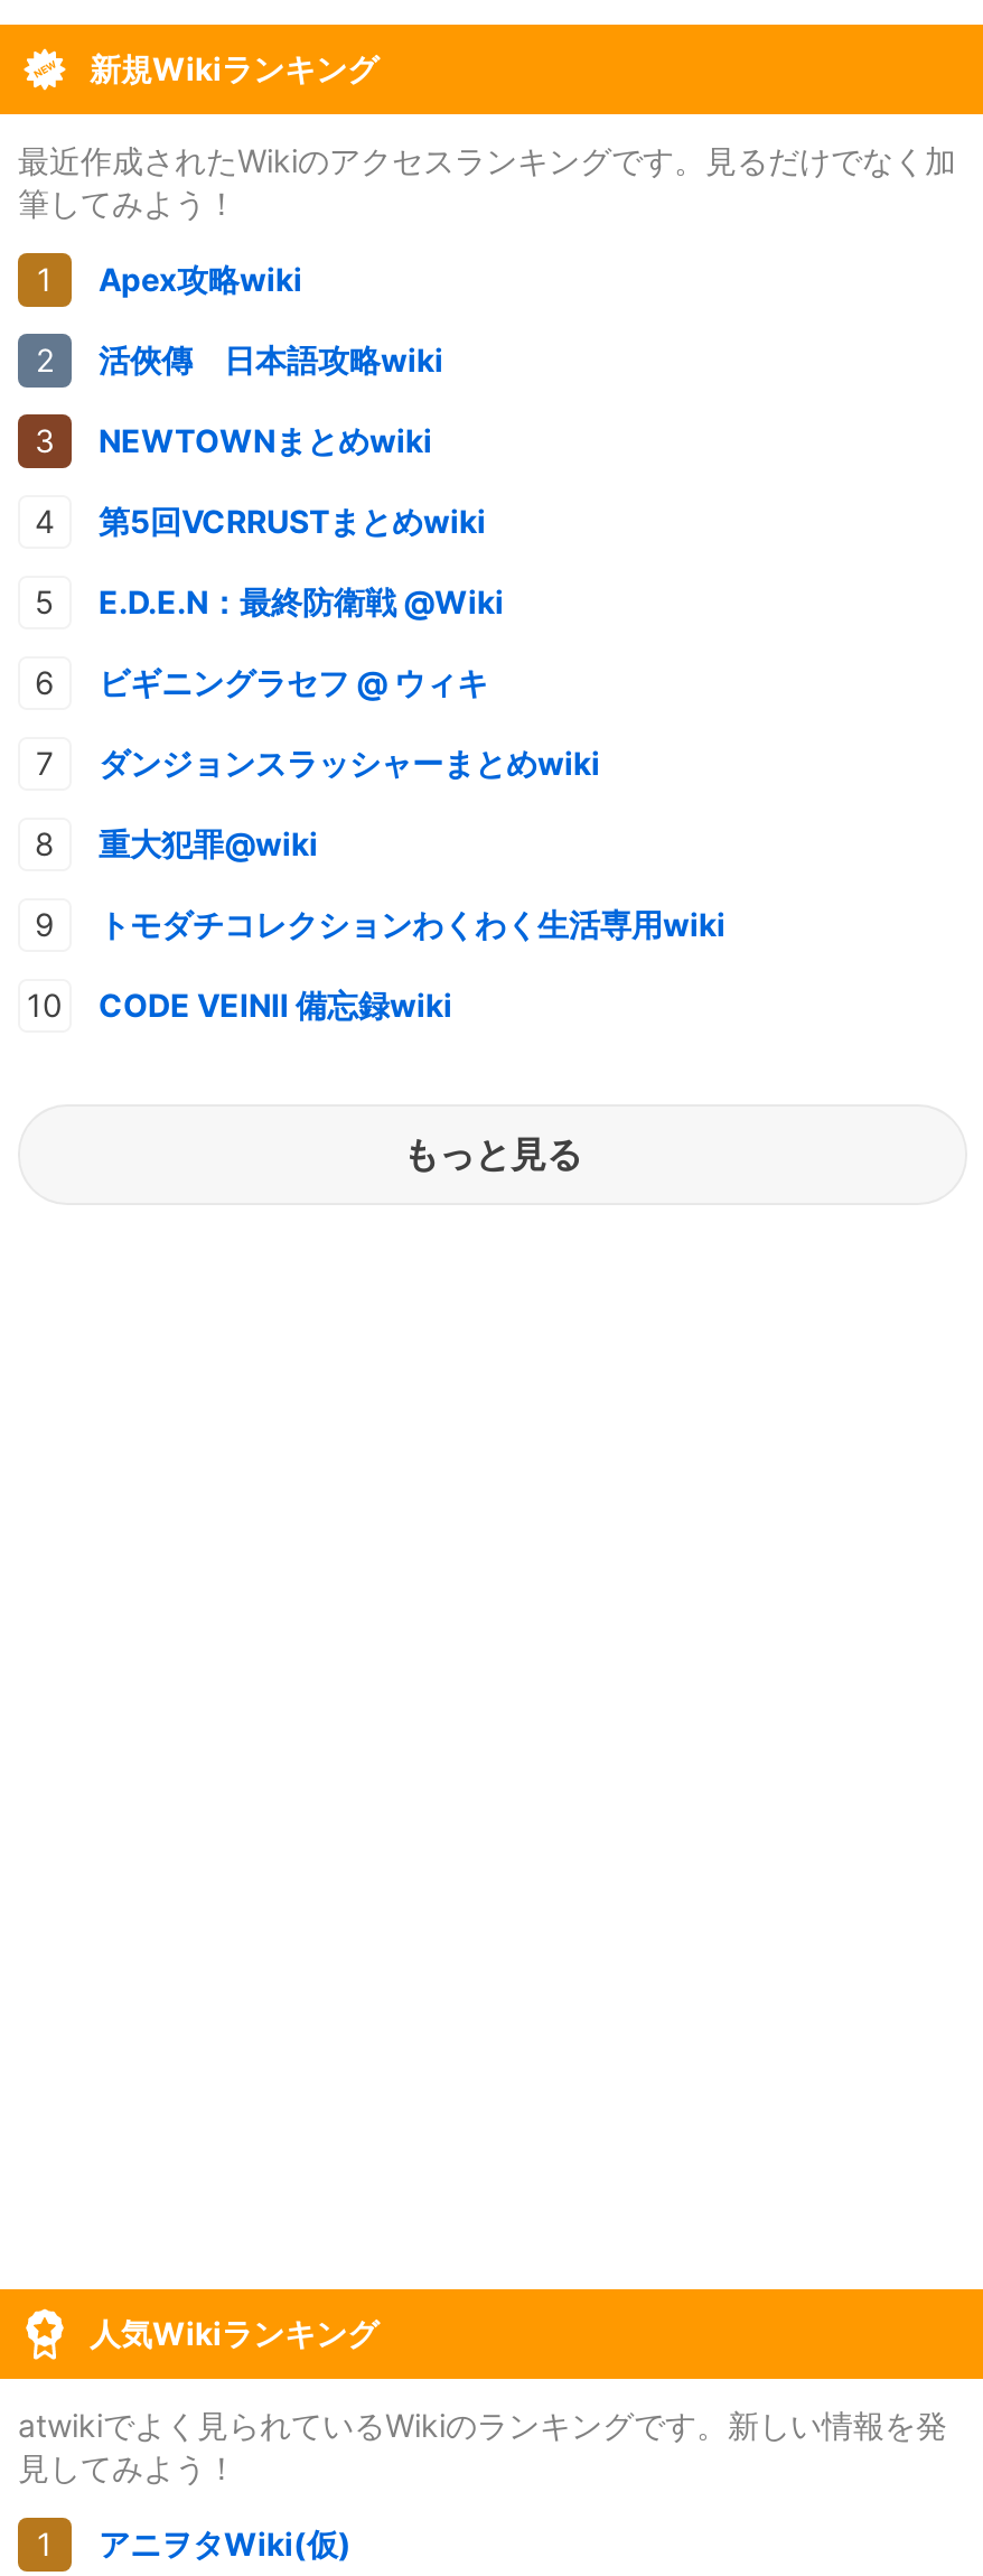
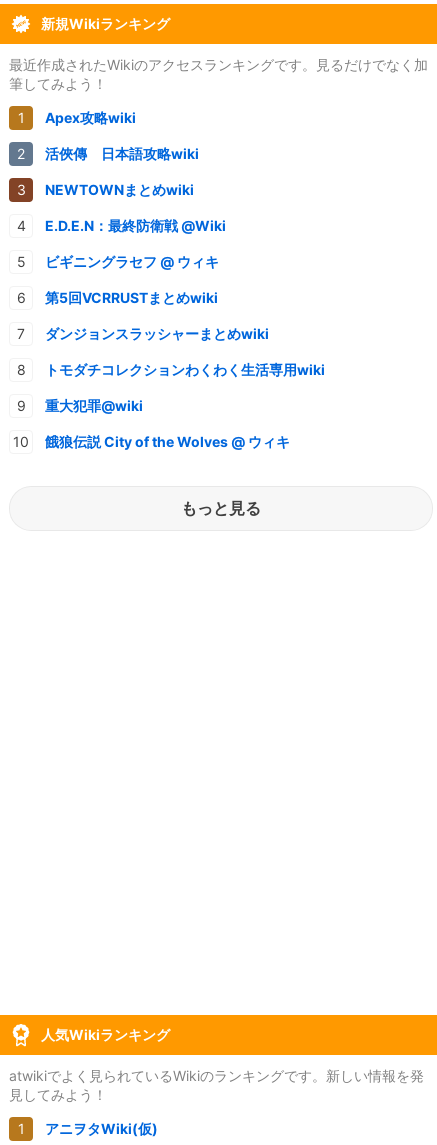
moved down: 第5回VCRRUSTまとめwiki

moved up: E.D.E.N：最終防衛戦 @Wiki | ビギニングラセフ @ ウィキ

moved down: 重大犯罪@wiki

moved up: トモダチコレクションわくわく生活専用wiki

- CODE VEINⅡ 備忘録wiki
+ 餓狼伝説 City of the Wolves @ ウィキ
